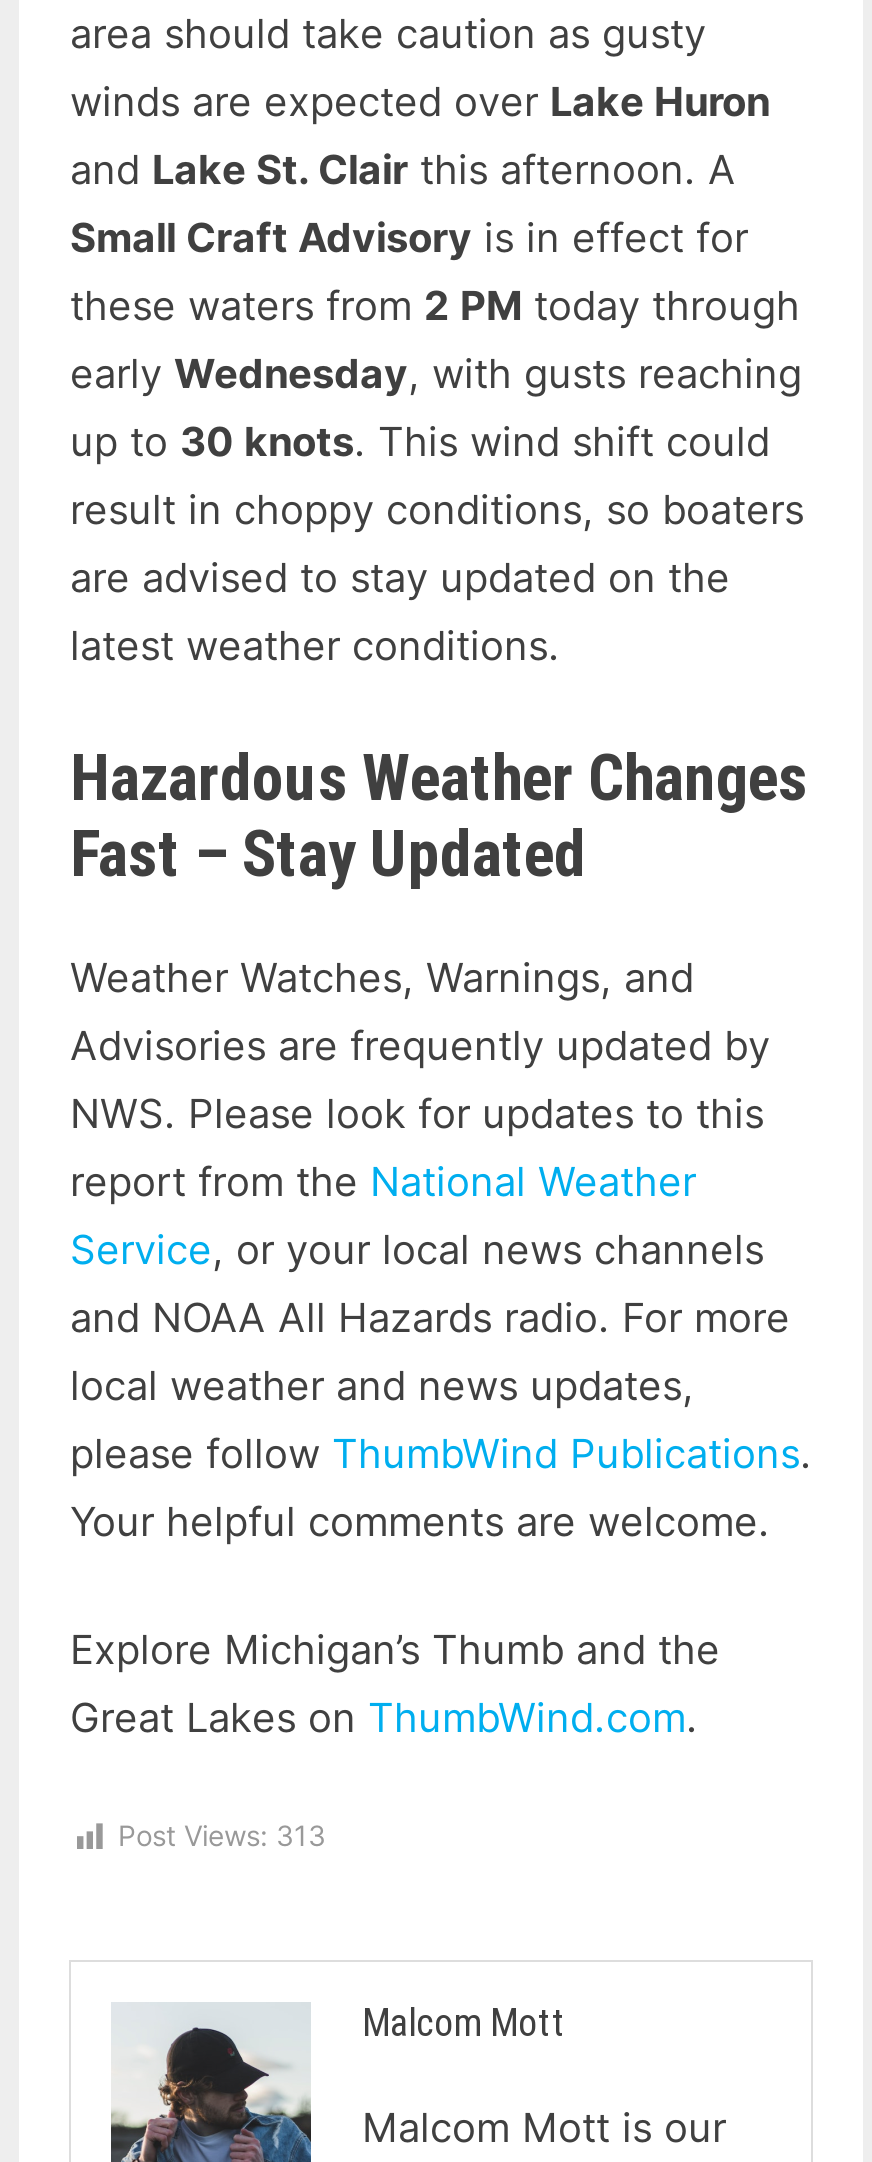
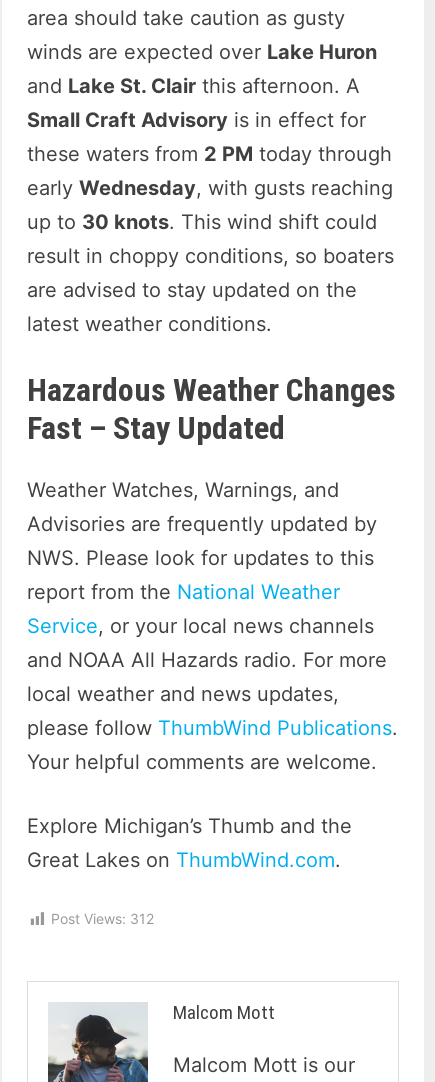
- Post Views: 313
+ Post Views: 312
